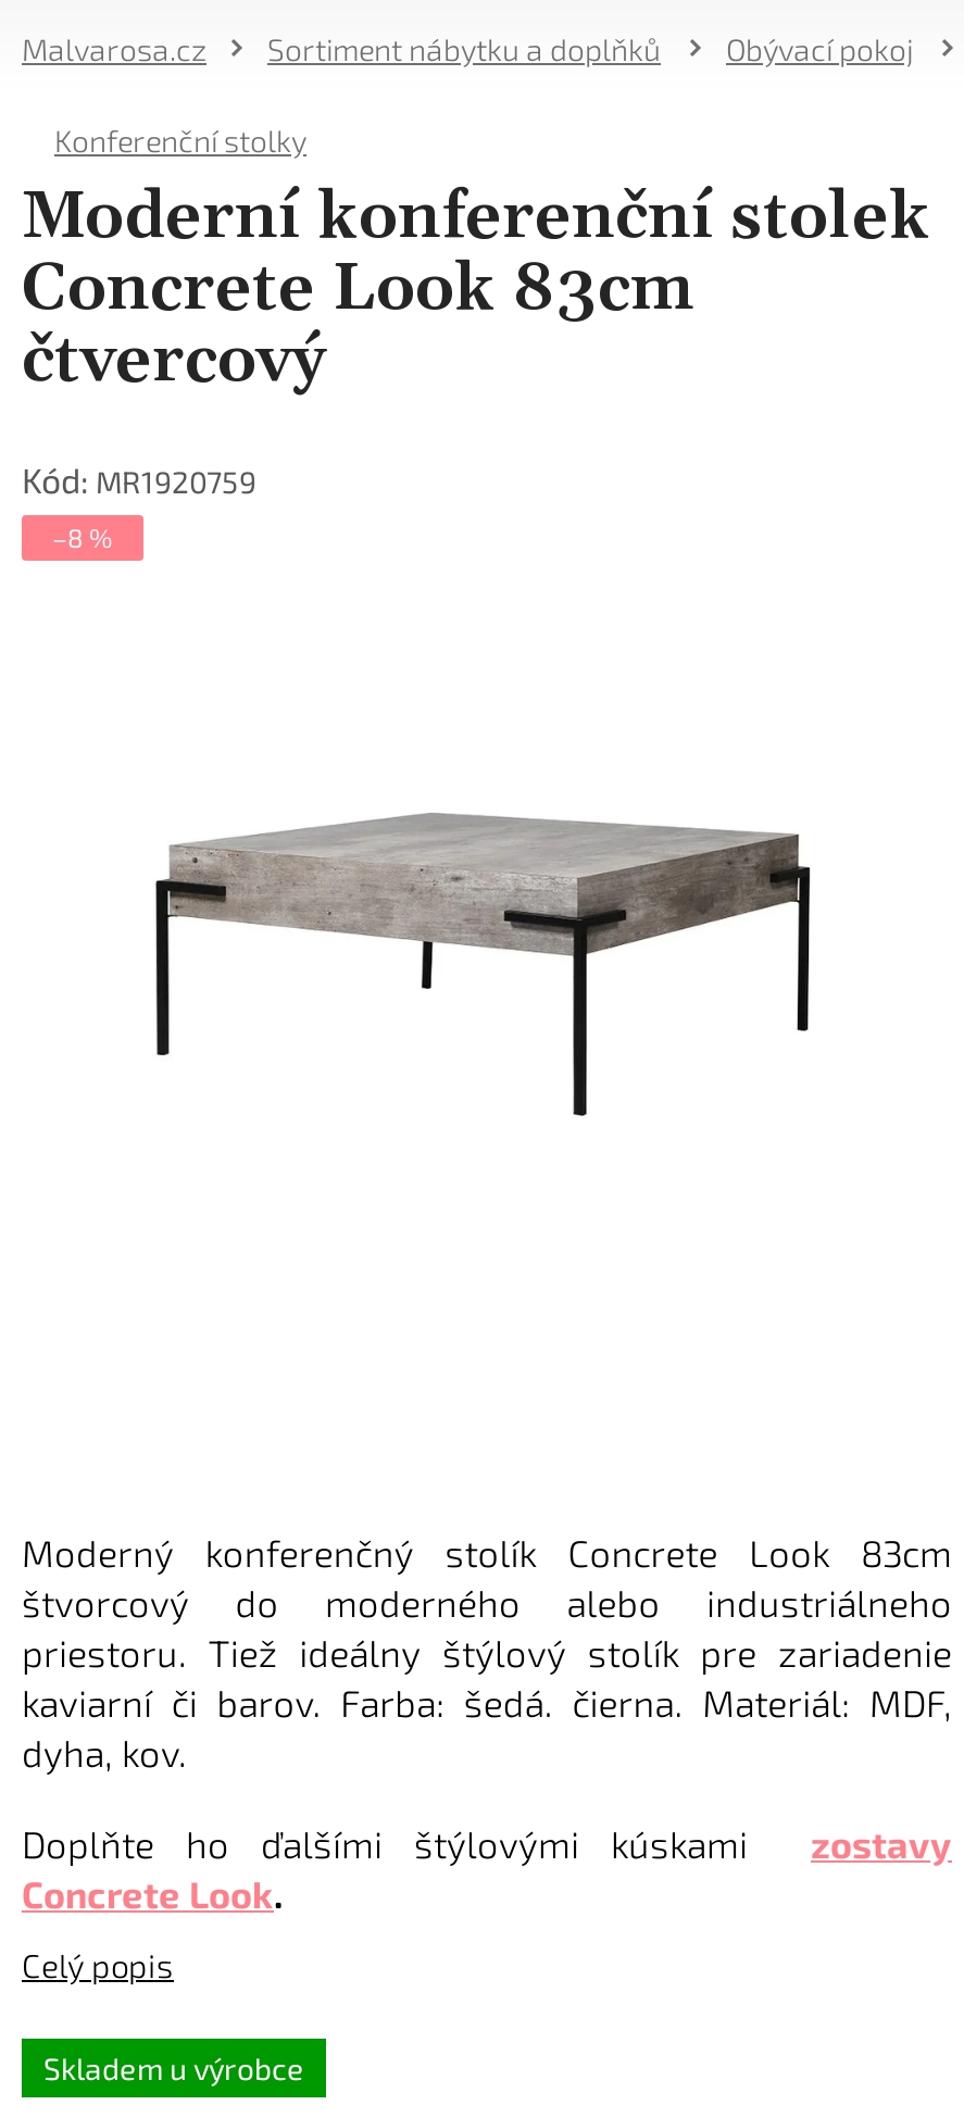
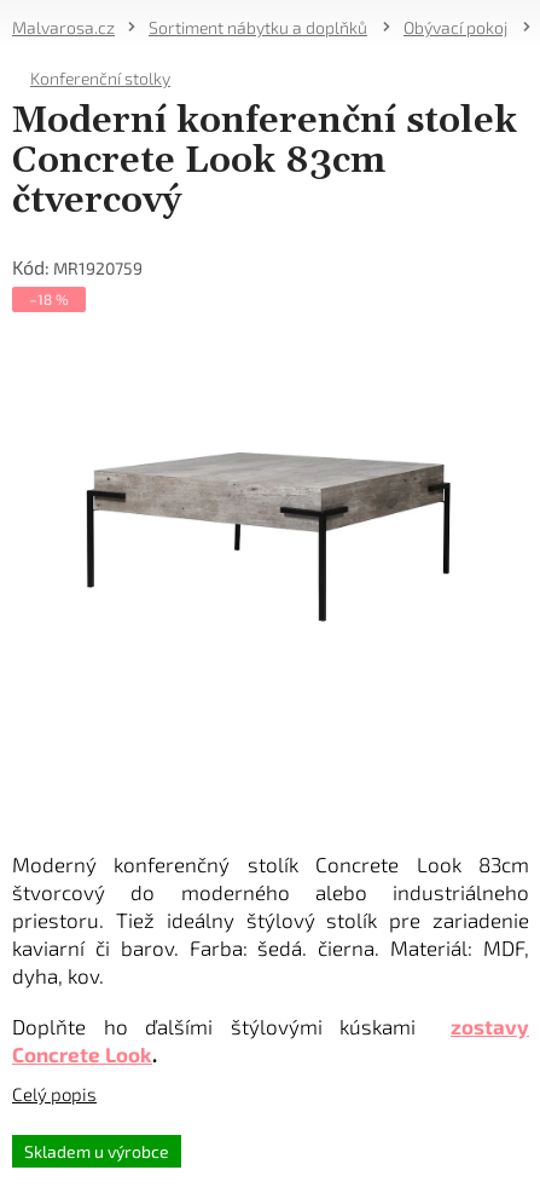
- –8 %
+ –18 %
